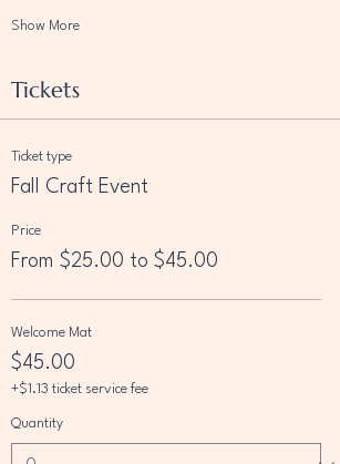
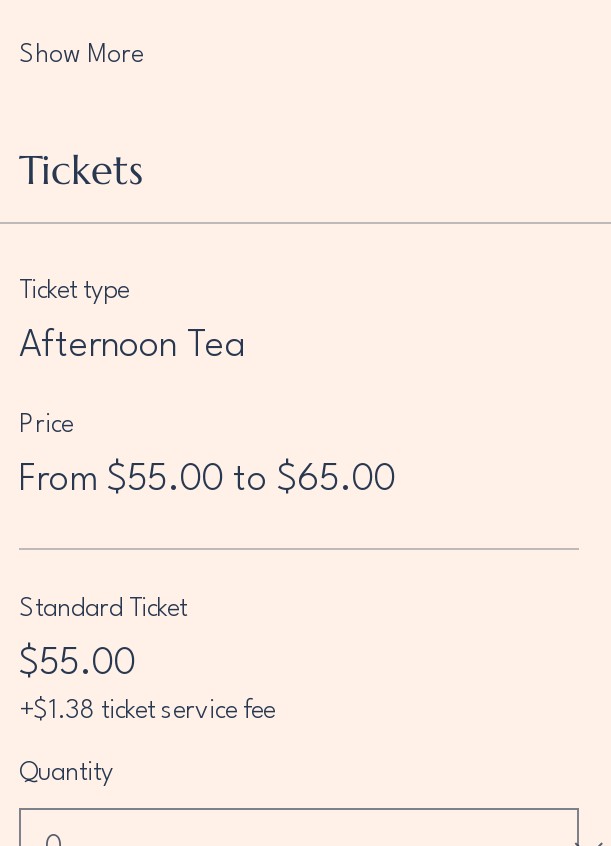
- Fall Craft Event
+ Afternoon Tea

- From $25.00 to $45.00
+ From $55.00 to $65.00

- Welcome Mat
+ Standard Ticket

- $45.00
- +$1.13 ticket service fee
+ $55.00
+ +$1.38 ticket service fee
